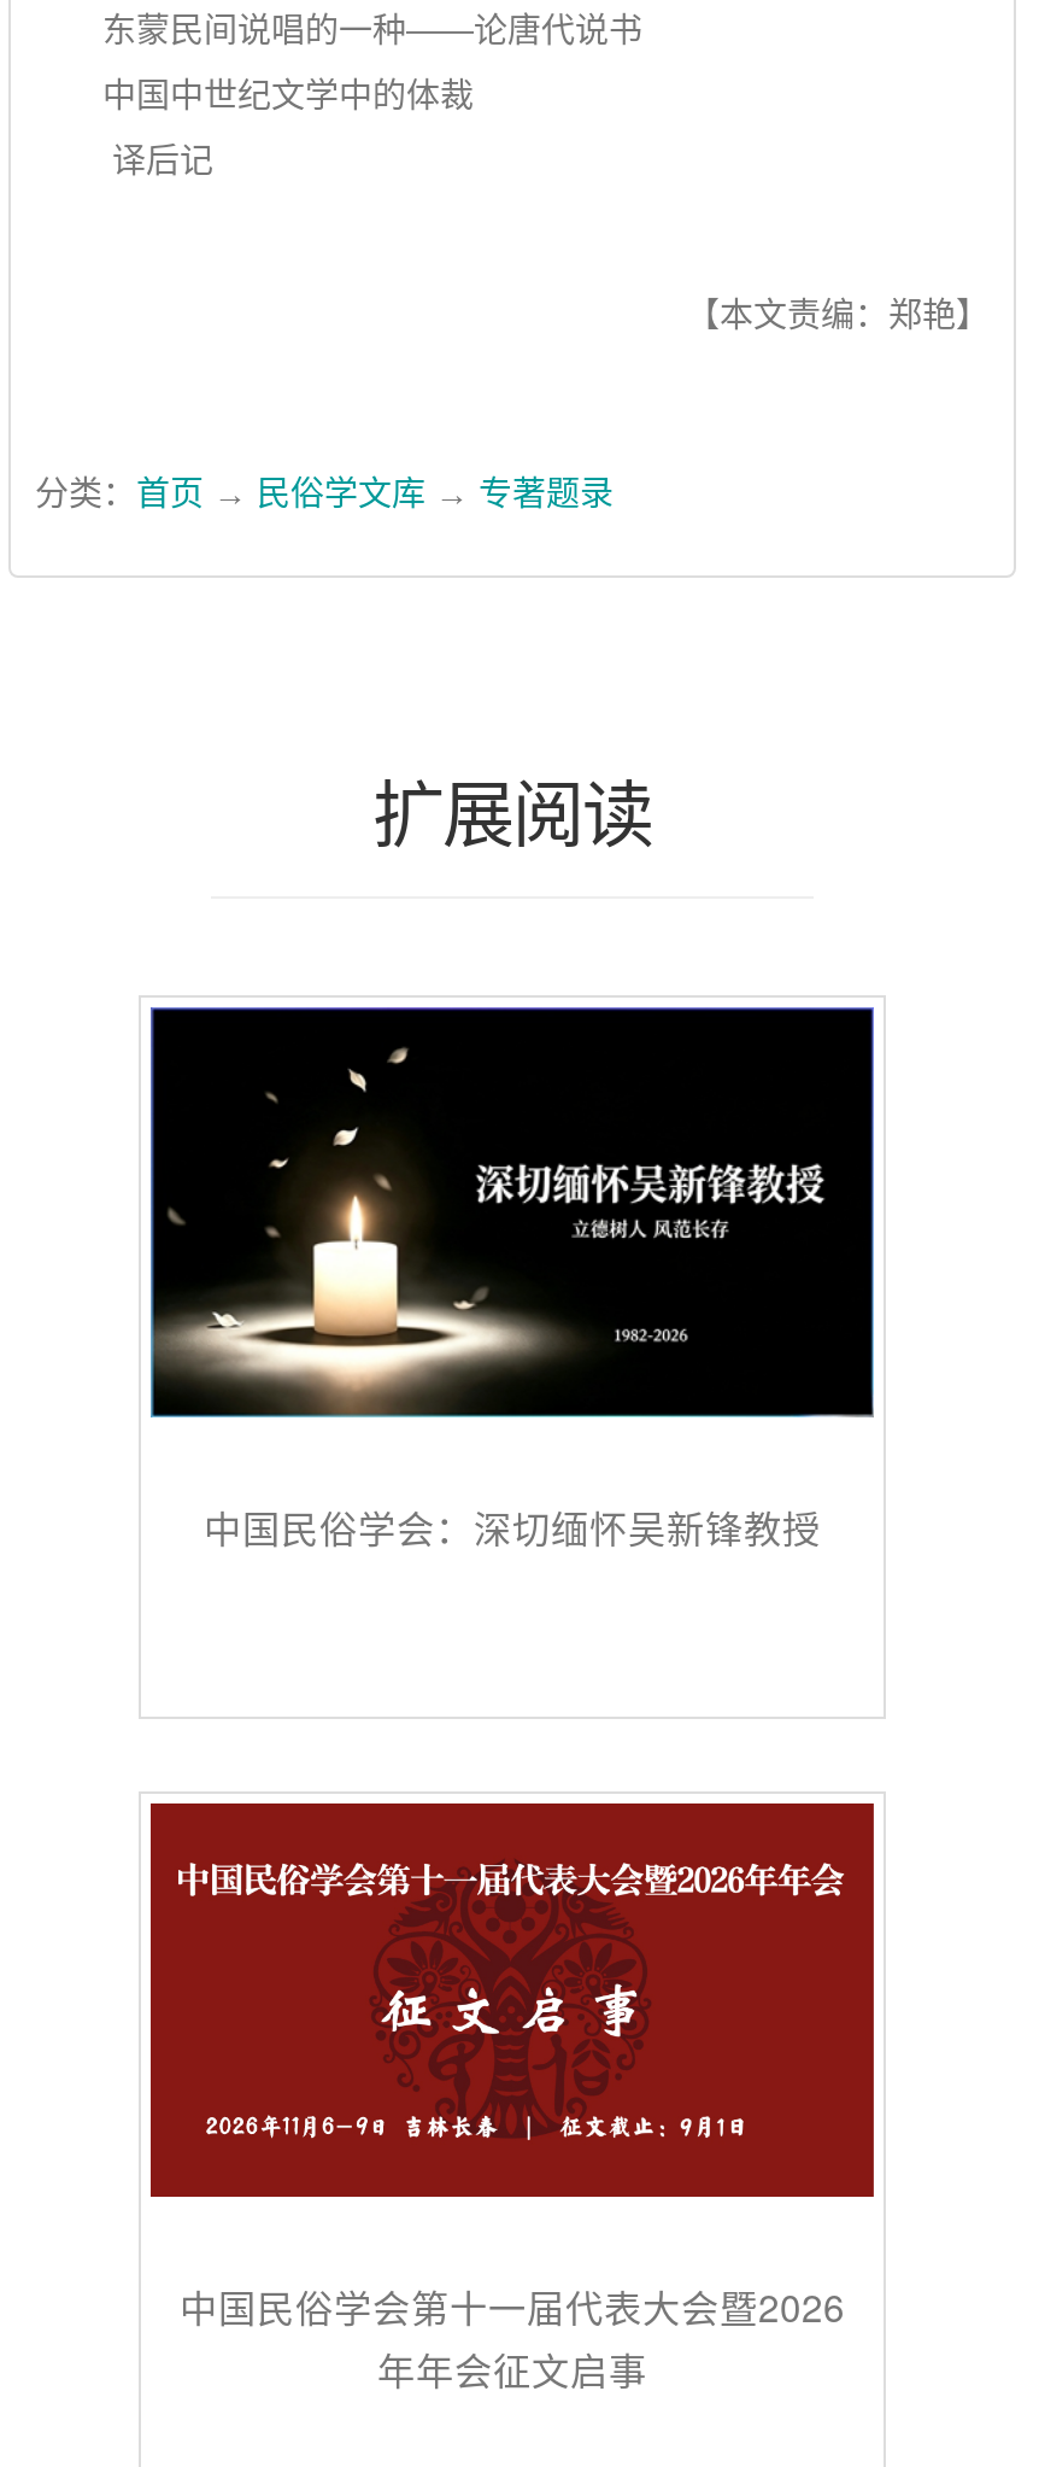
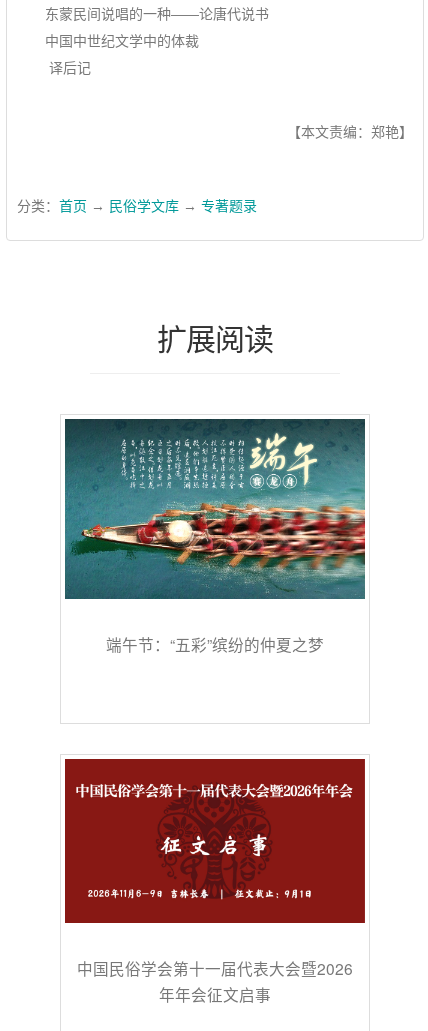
- [image]
- 中国民俗学会：深切缅怀吴新锋教授
+ [image]
+ 端午节：“五彩”缤纷的仲夏之梦
